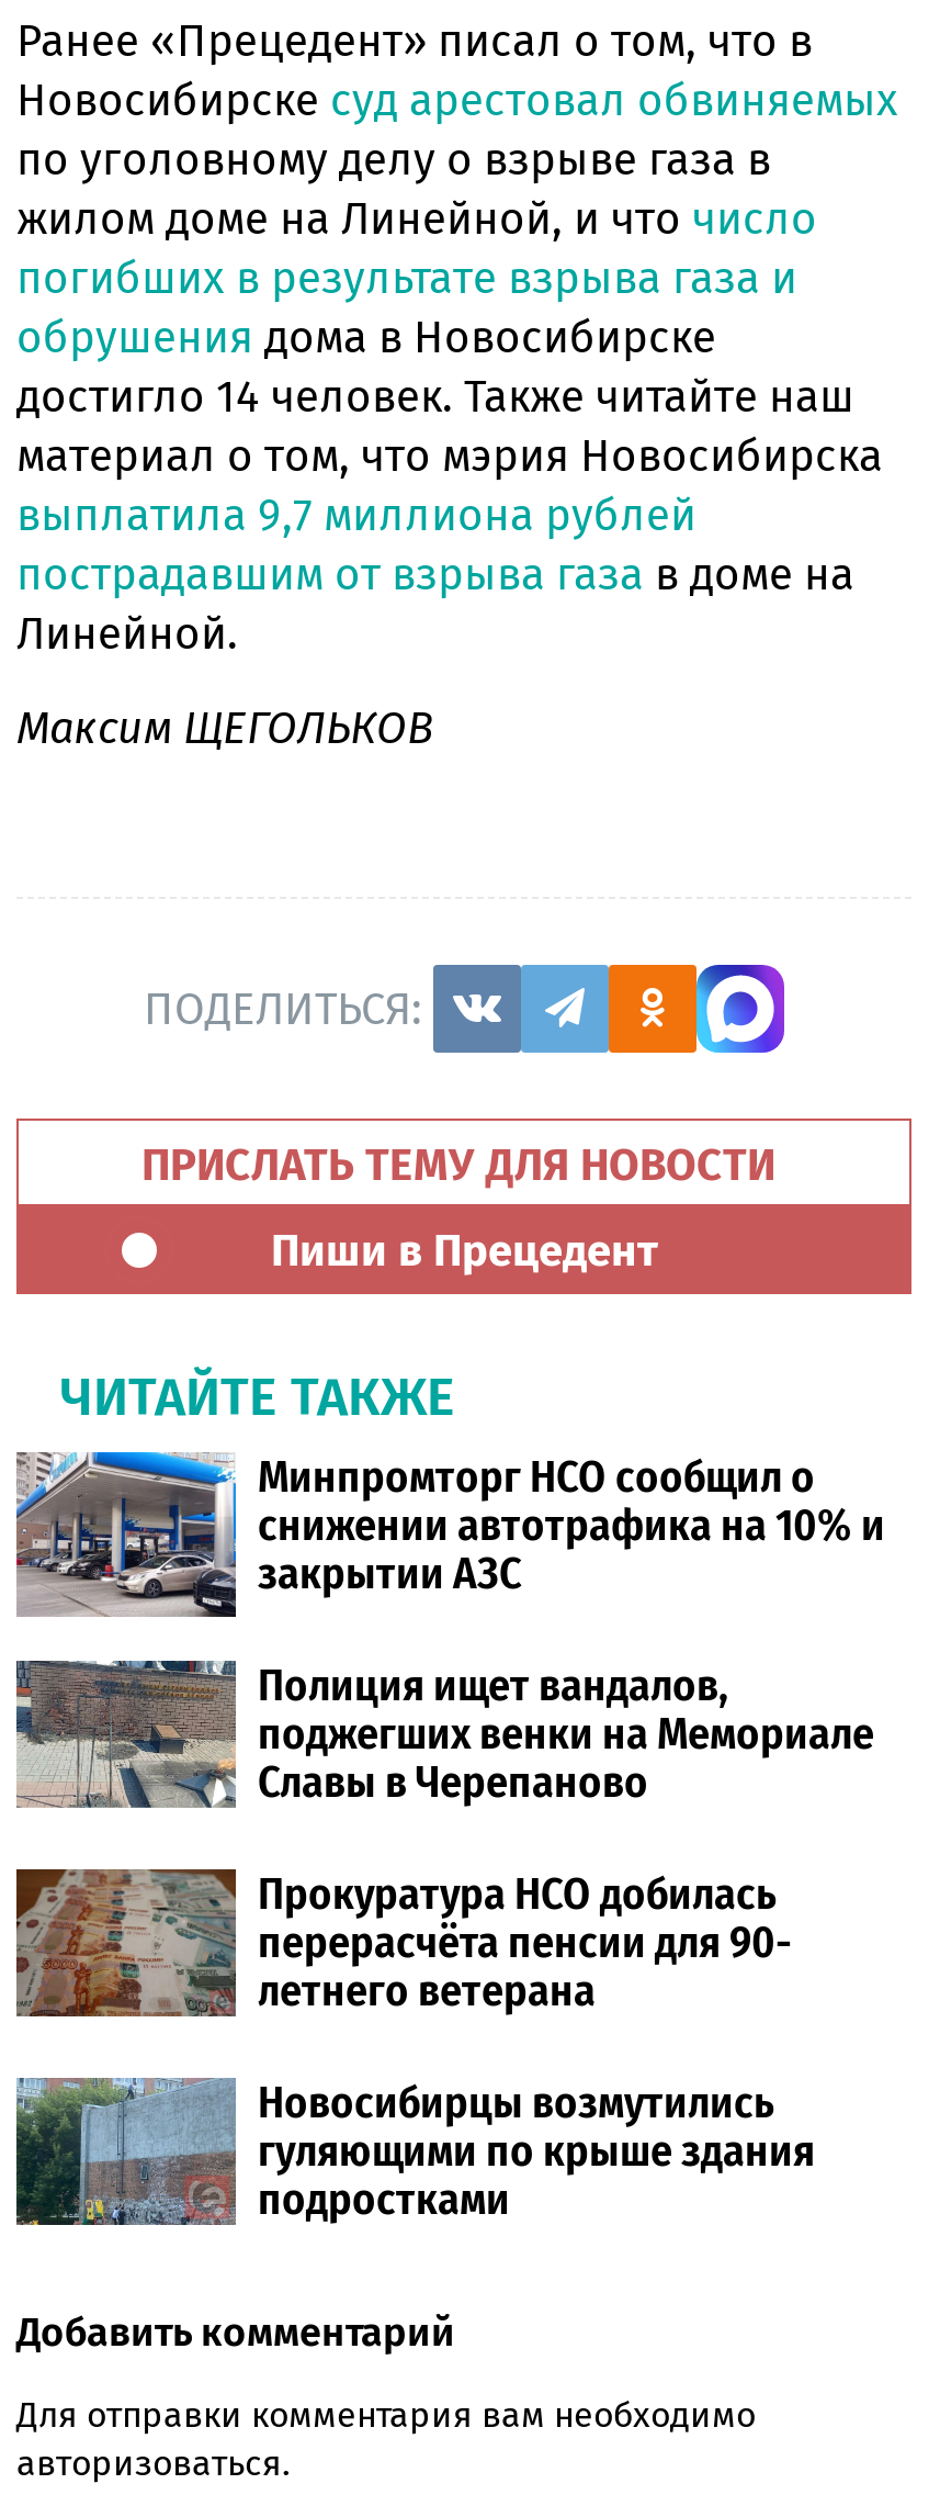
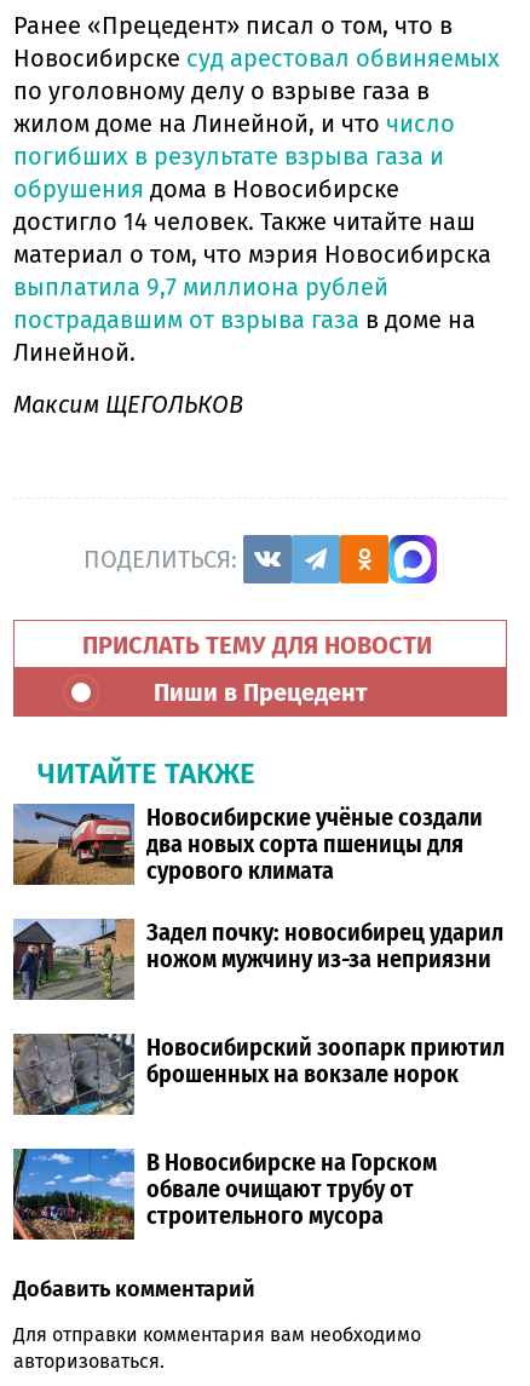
- [image]
- Минпромторг НСО сообщил о
- снижении автотрафика на 10% и
- закрытии АЗС
+ [image]
+ Новосибирские учёные создали
+ два новых сорта пшеницы для
+ сурового климата

- [image]
- Полиция ищет вандалов,
- поджегших венки на Мемориале
- Славы в Черепаново
+ [image]
+ Задел почку: новосибирец ударил
+ ножом мужчину из-за неприязни

- [image]
- Прокуратура НСО добилась
- перерасчёта пенсии для 90-
- летнего ветерана
+ [image]
+ Новосибирский зоопарк приютил
+ брошенных на вокзале норок

- [image]
- Новосибирцы возмутились
- гуляющими по крыше здания
- подростками
+ [image]
+ В Новосибирске на Горском
+ обвале очищают трубу от
+ строительного мусора
